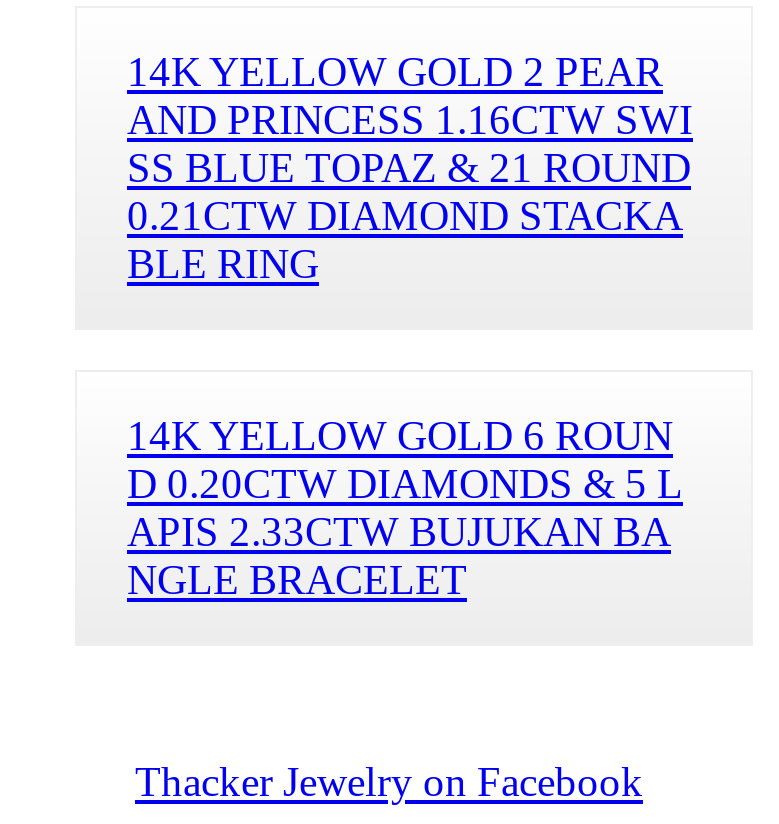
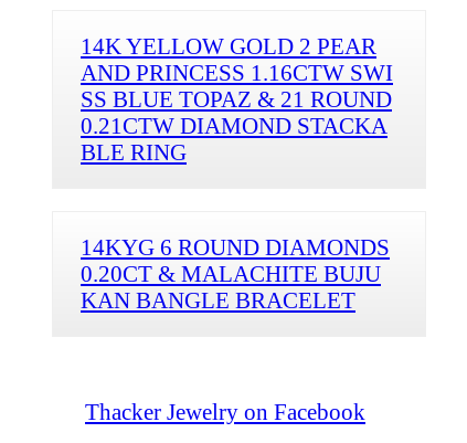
- 14K YELLOW GOLD 6 ROUN
- D 0.20CTW DIAMONDS & 5 L
- APIS 2.33CTW BUJUKAN BA
- NGLE BRACELET
+ 14KYG 6 ROUND DIAMONDS
+ 0.20CT & MALACHITE BUJU
+ KAN BANGLE BRACELET
